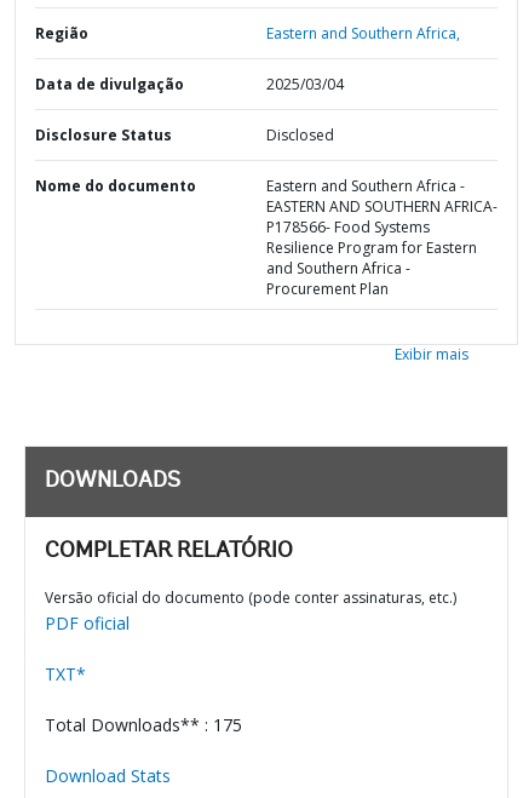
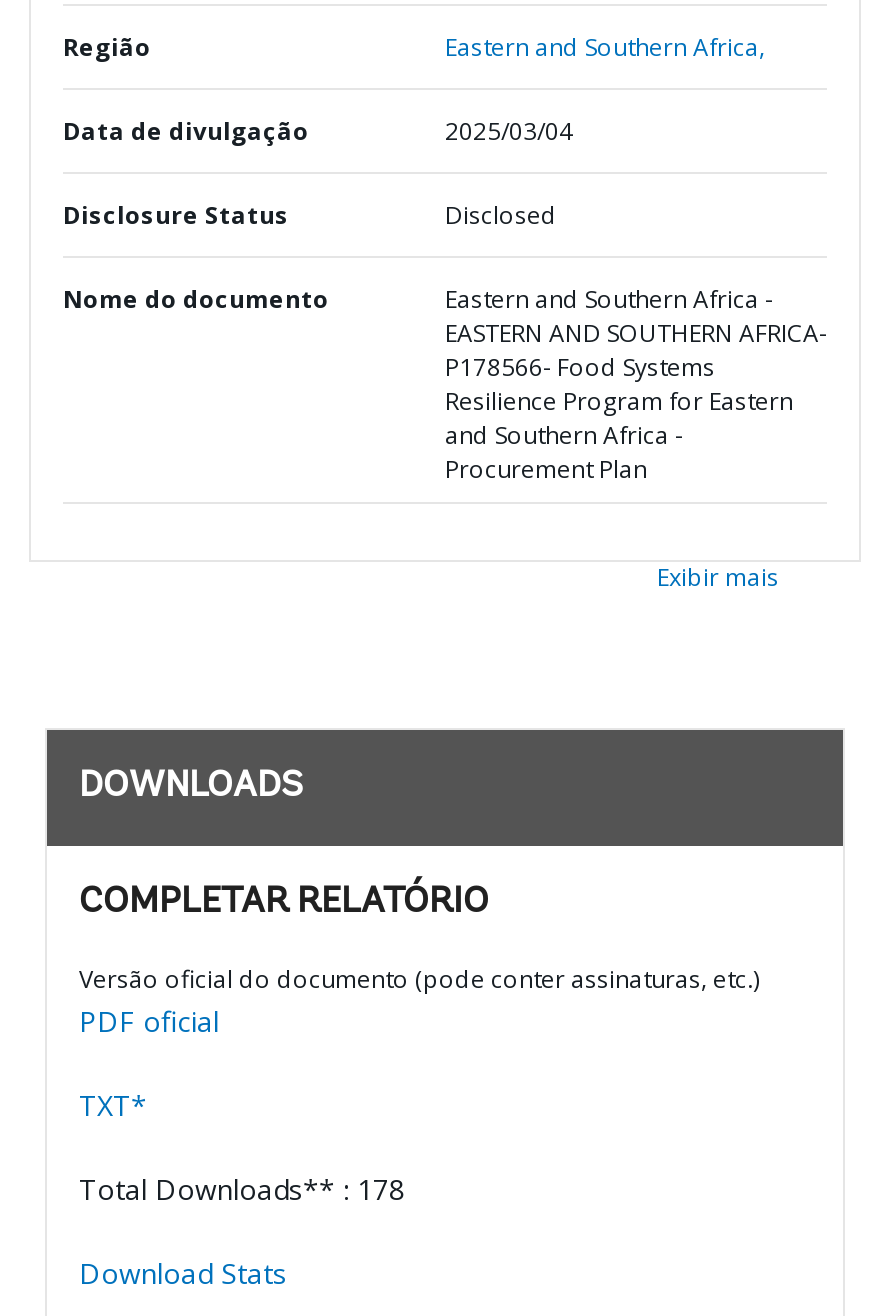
- Total Downloads** : 175
+ Total Downloads** : 178
